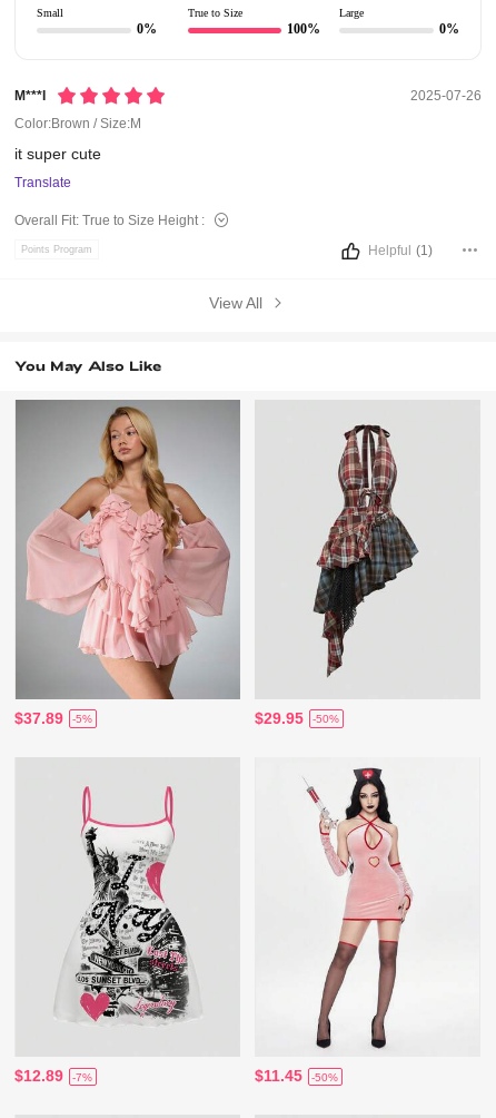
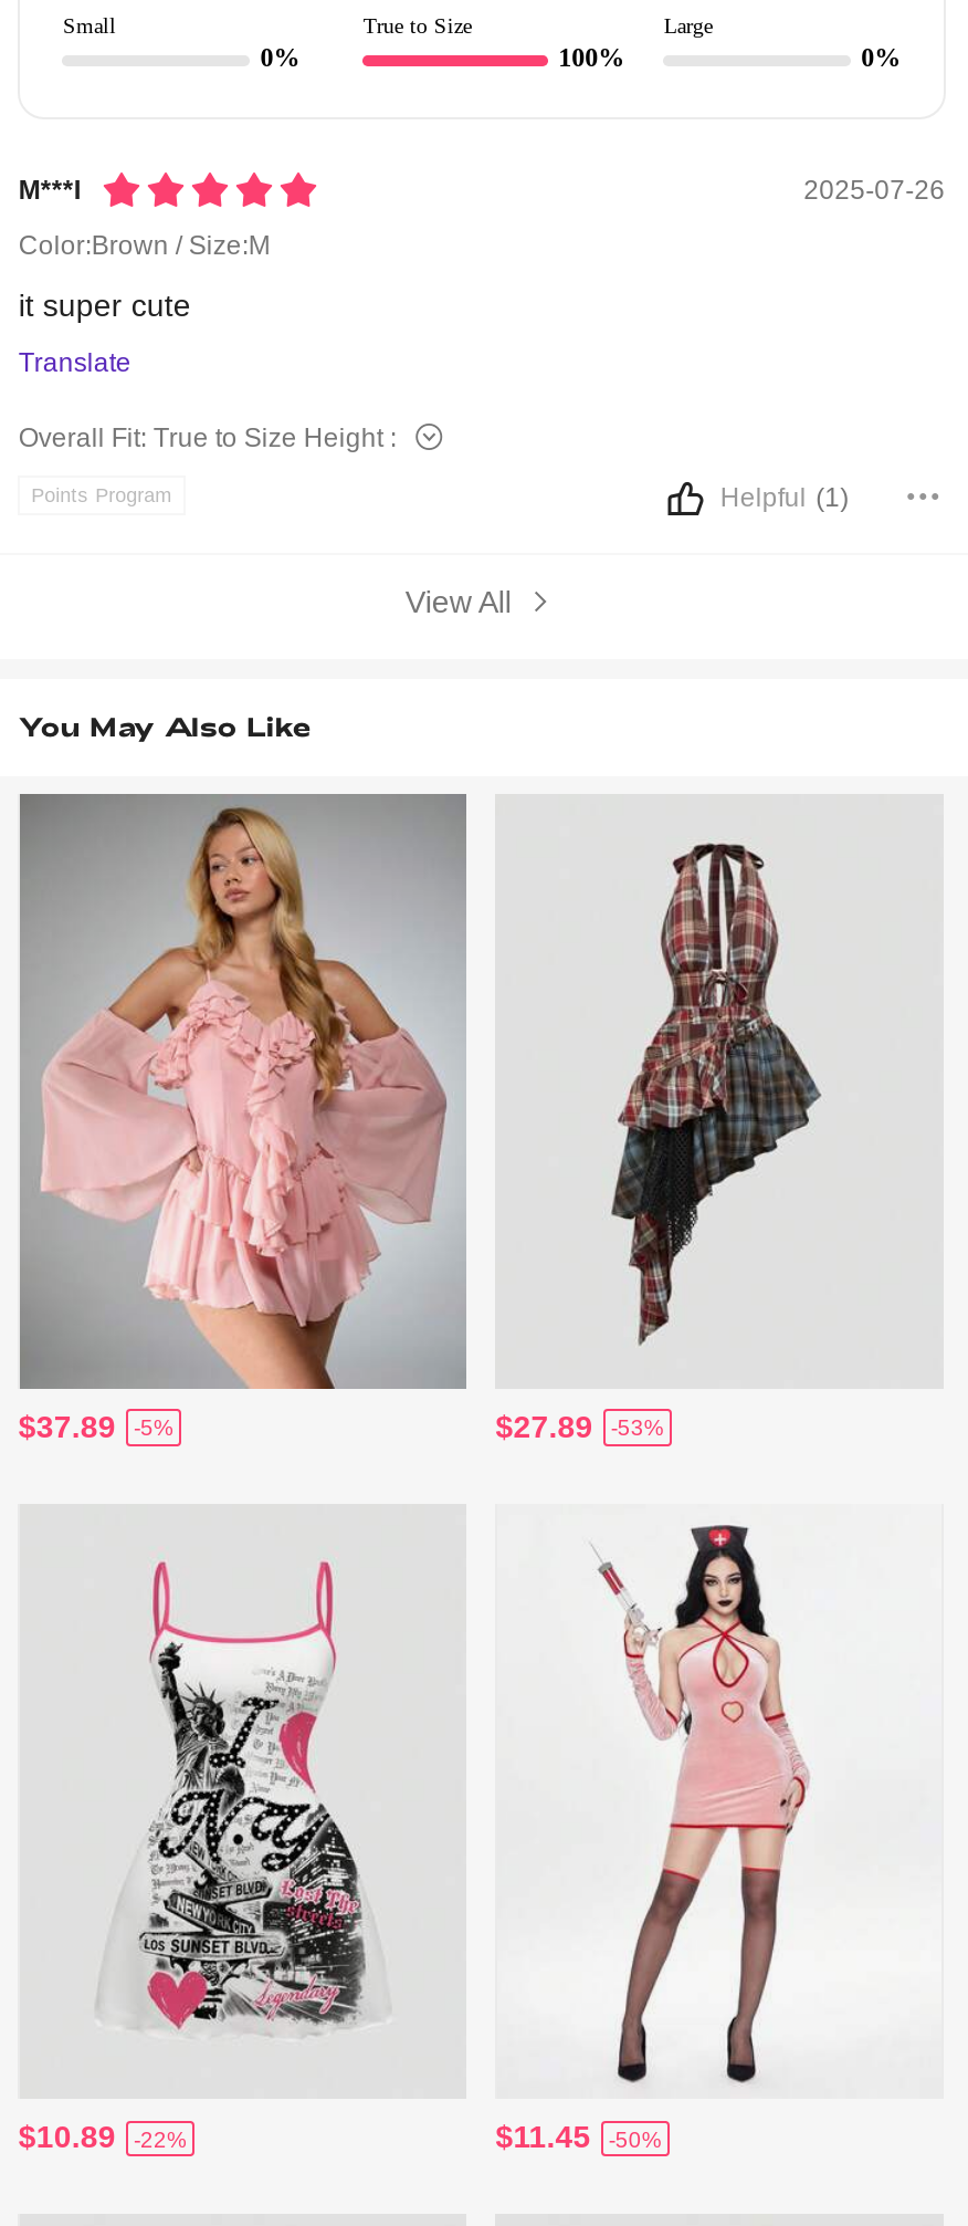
- $29.95
+ $27.89

- -50%
+ -53%

- $12.89
+ $10.89

- -7%
+ -22%
